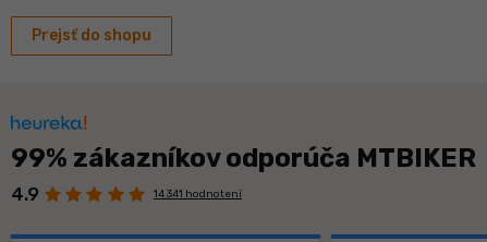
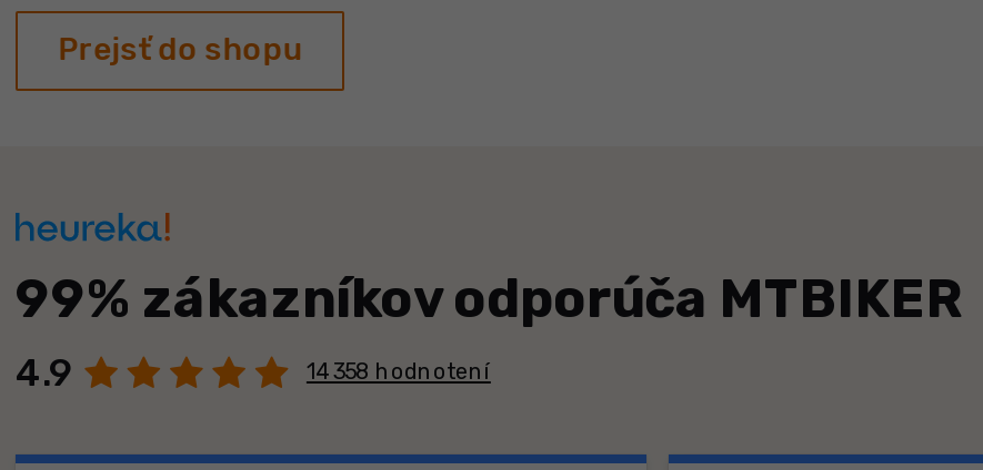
- 14 341 hodnotení
+ 14 358 hodnotení
